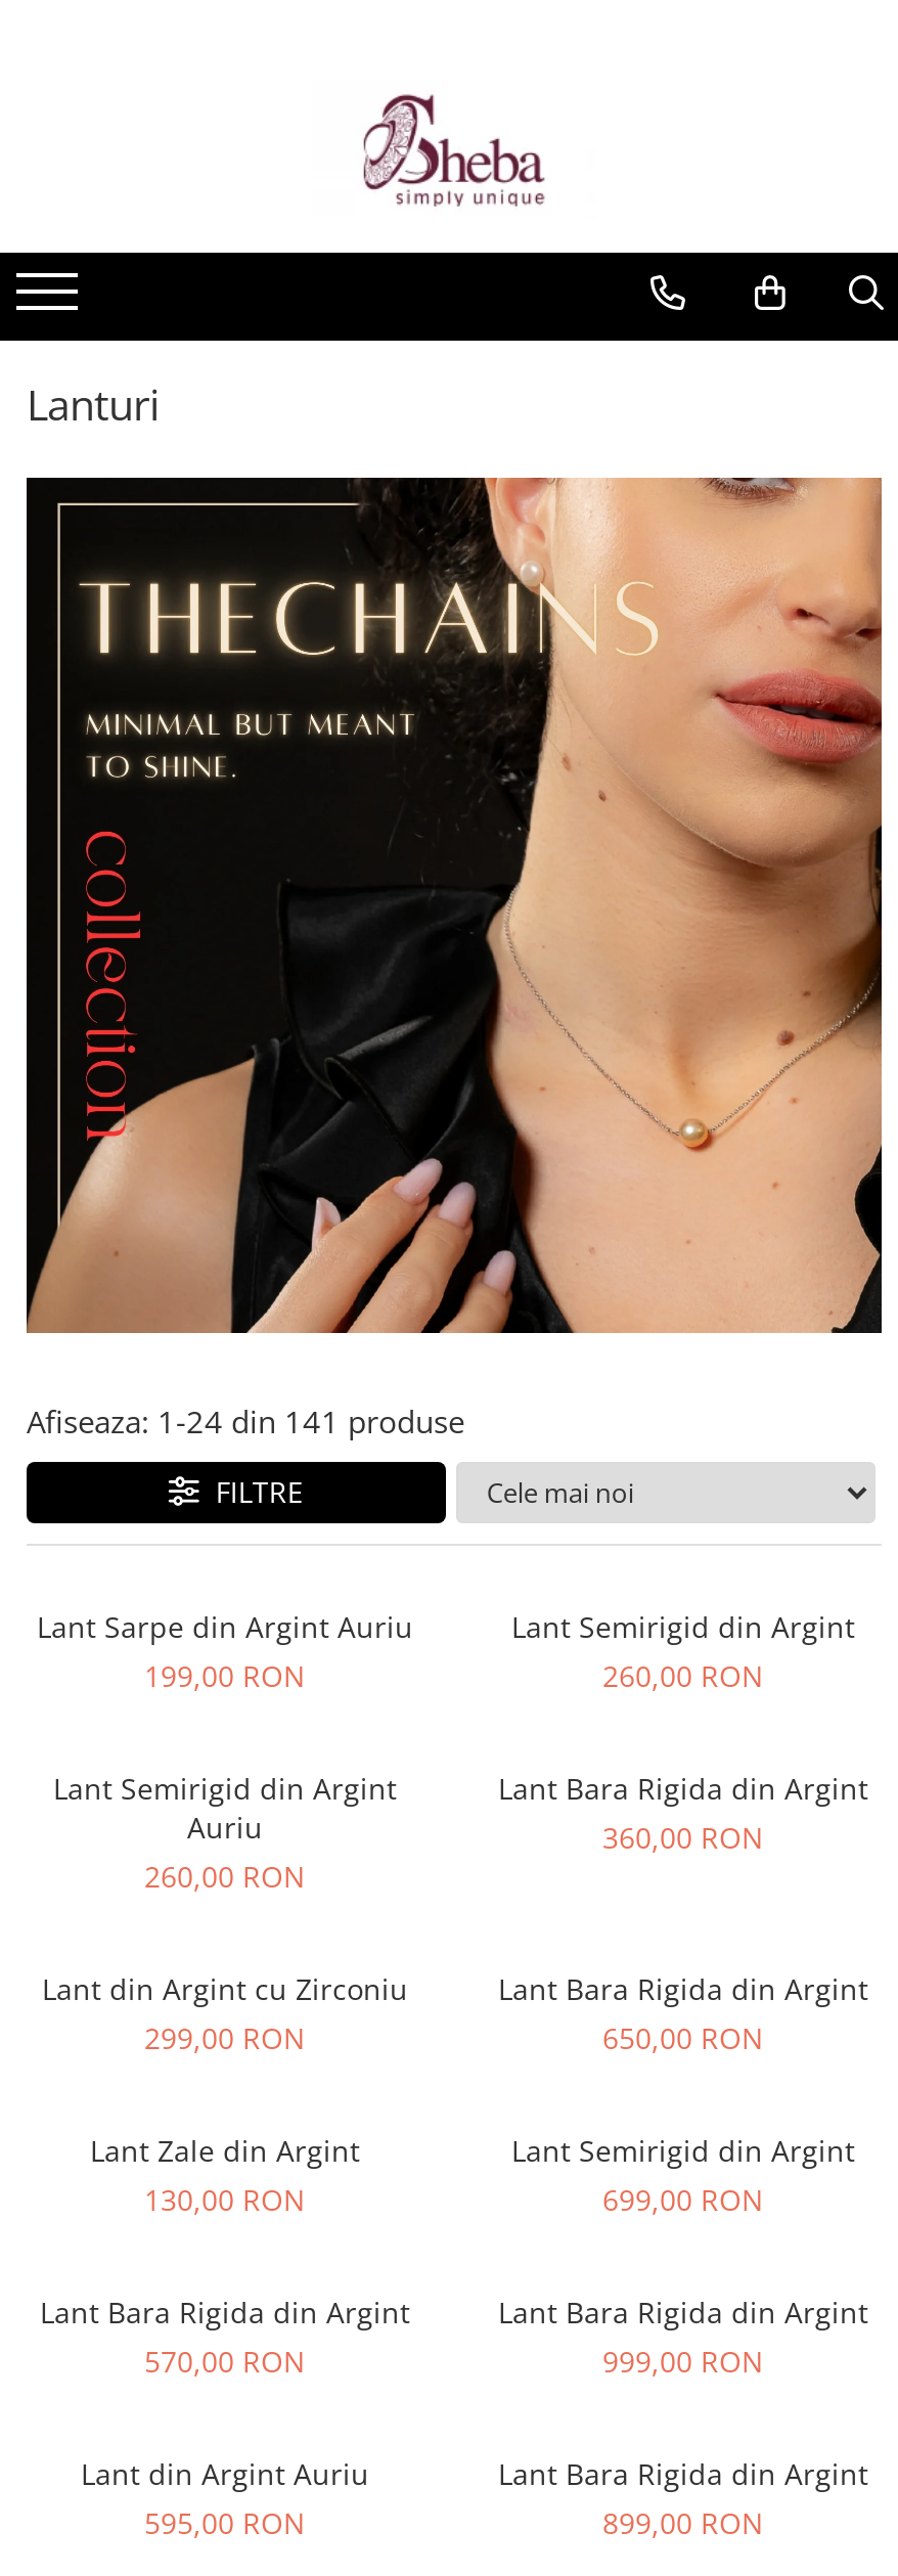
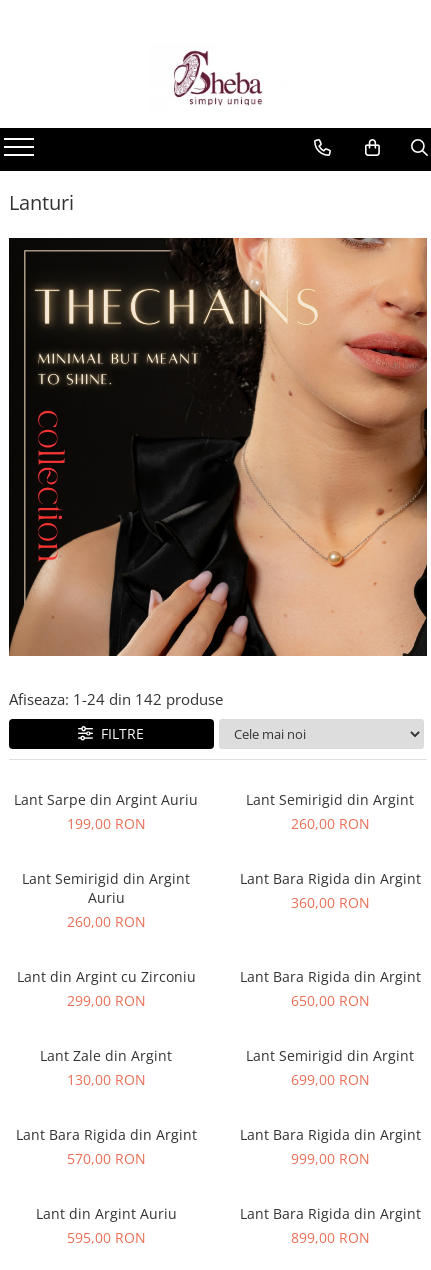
- Afiseaza: 1- 24 din 141 produse
+ Afiseaza: 1- 24 din 142 produse
